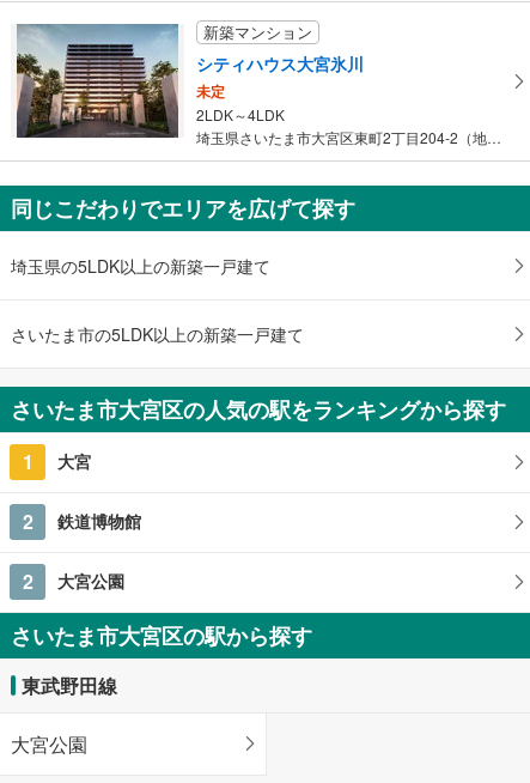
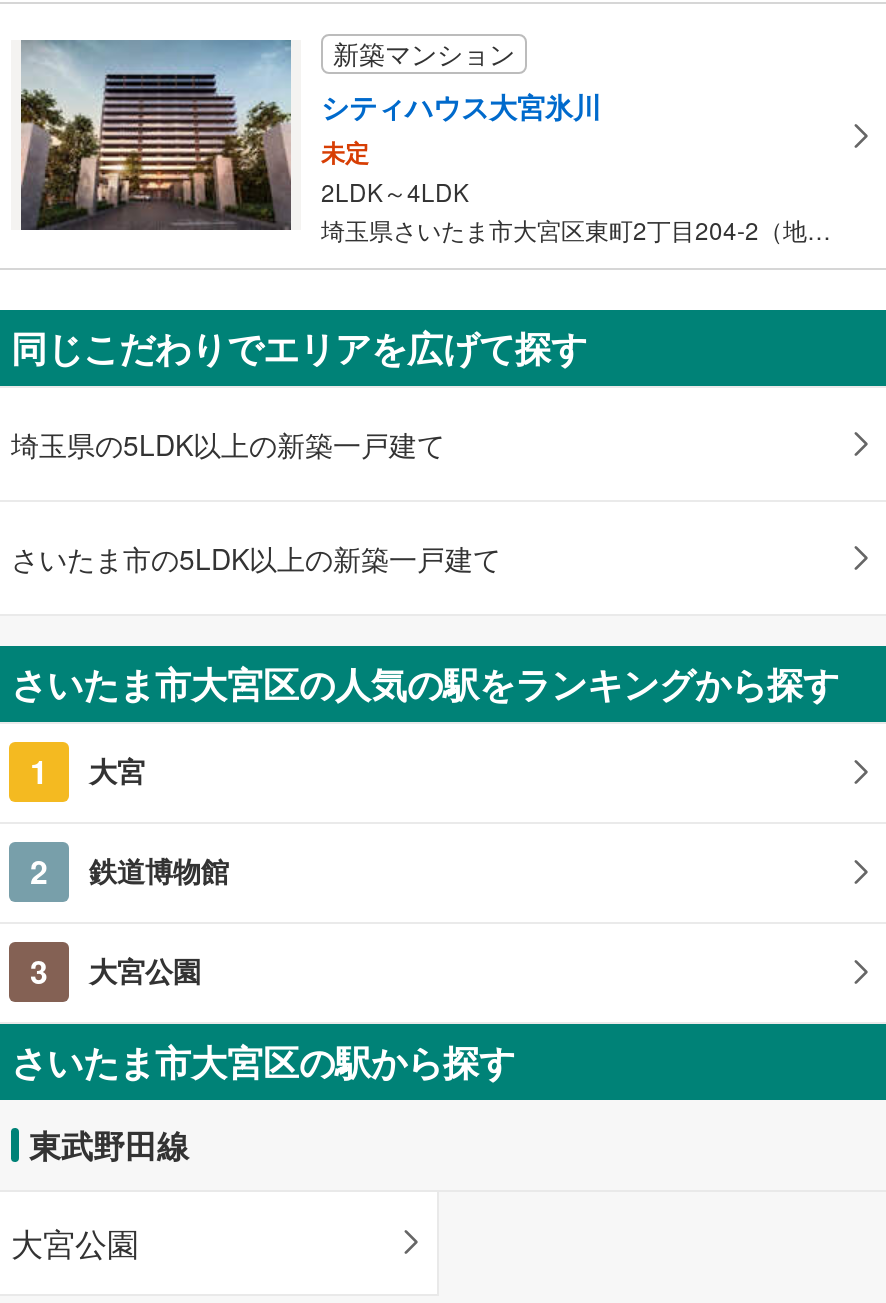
- 2 大宮公園
+ 3 大宮公園
